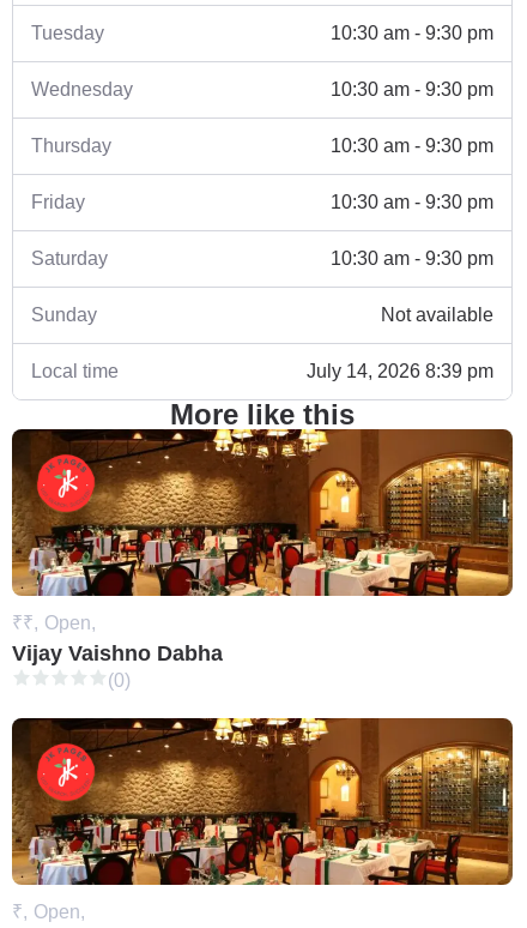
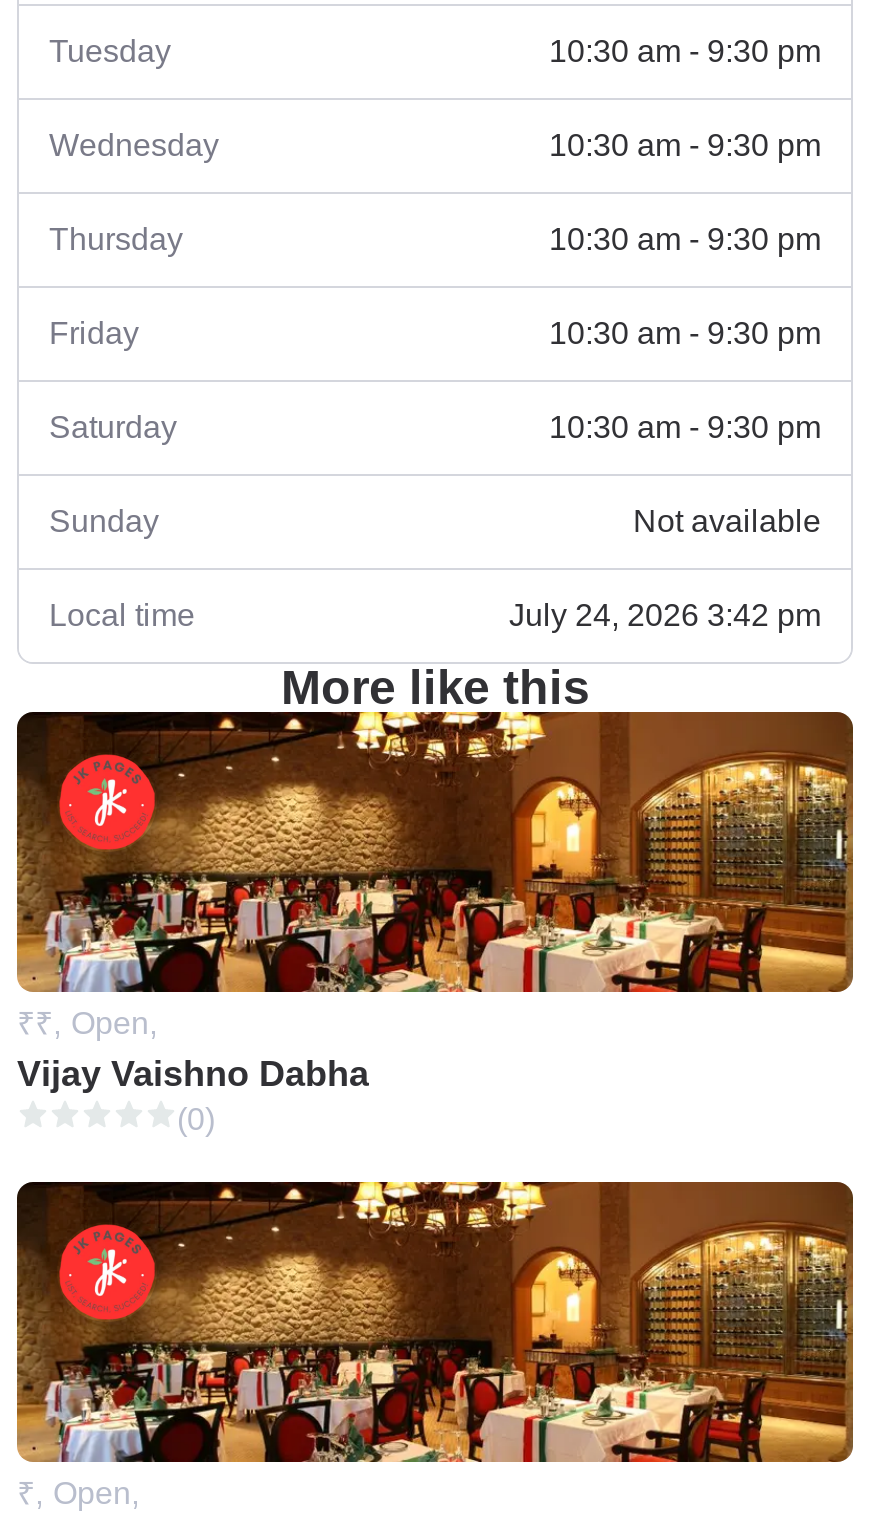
- July 14, 2026 8:39 pm
+ July 24, 2026 3:42 pm
